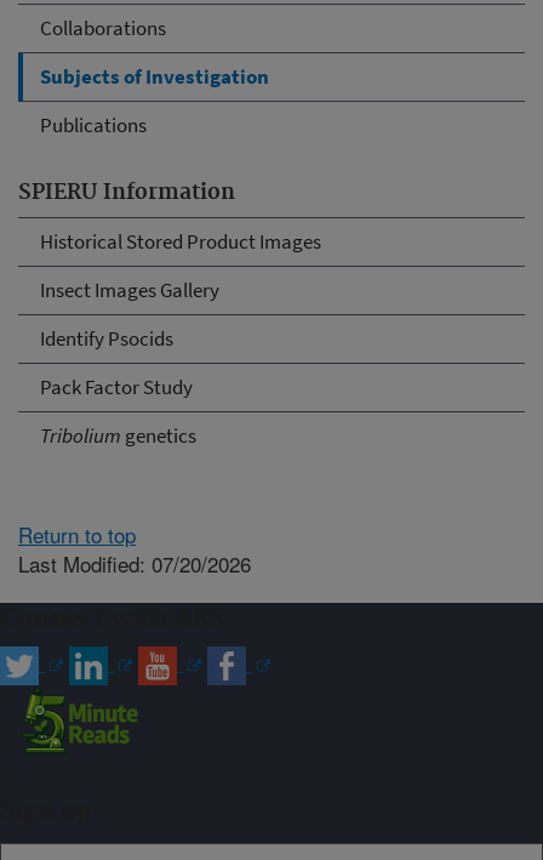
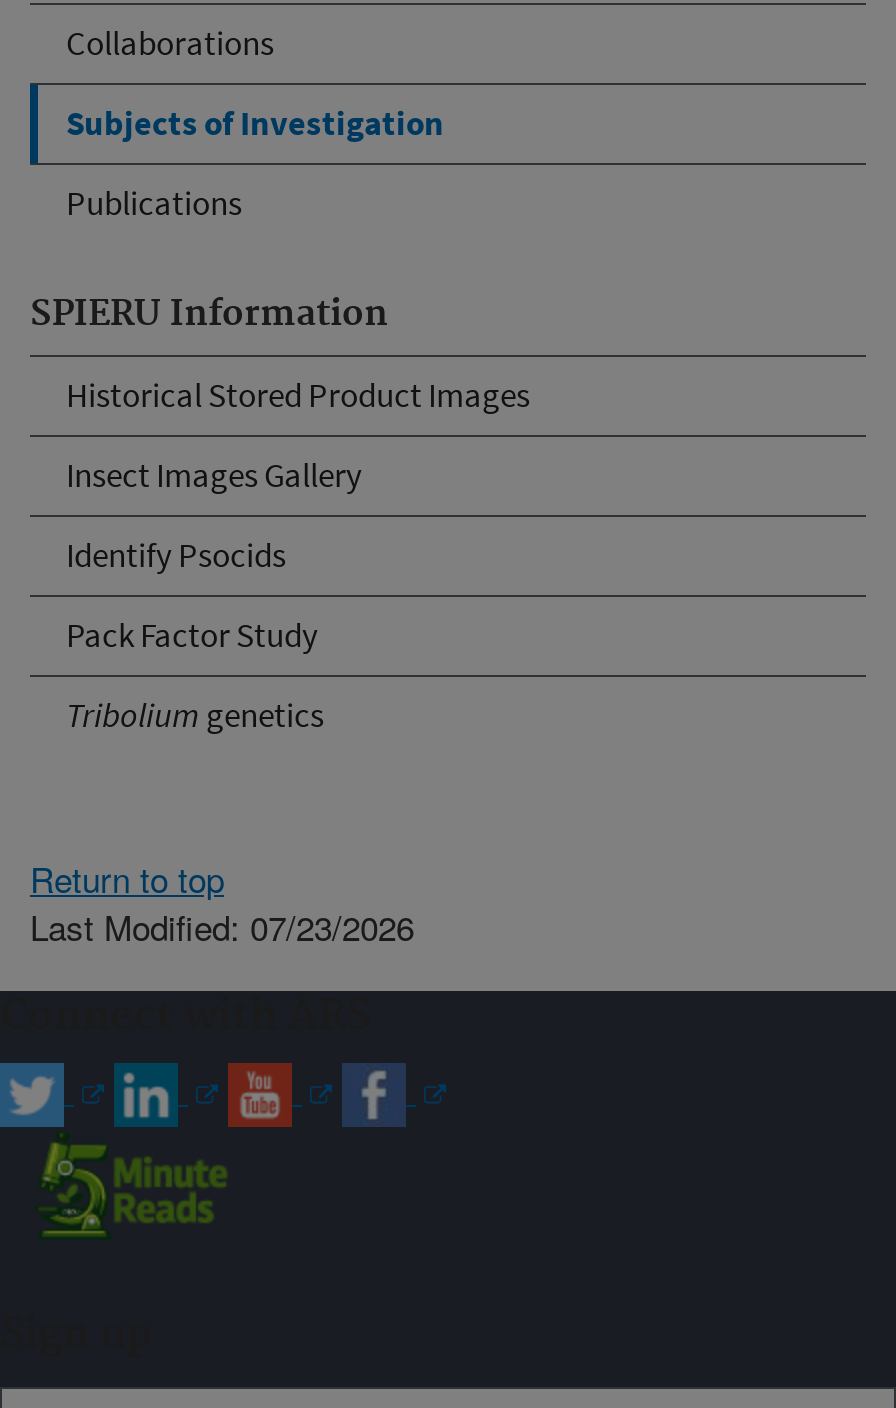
- Last Modified: 07/20/2026
+ Last Modified: 07/23/2026
